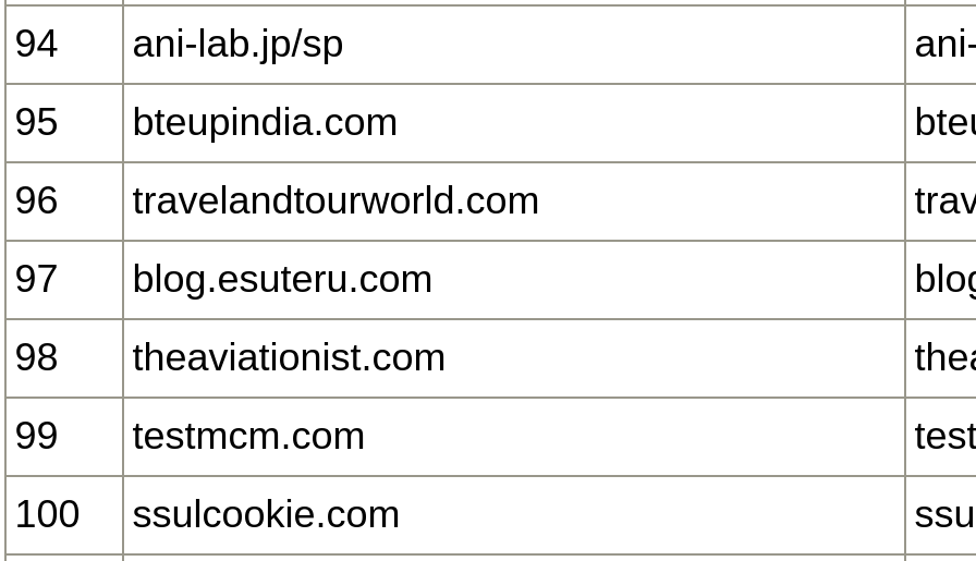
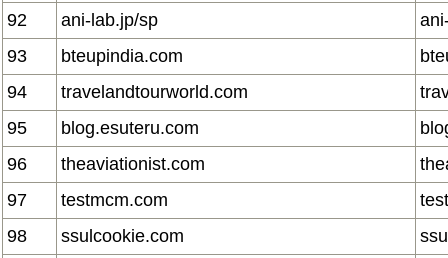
- 94 ani-lab.jp/sp
+ 92 ani-lab.jp/sp

- 95 bteupindia.com
+ 93 bteupindia.com

- 96 travelandtourworld.com
+ 94 travelandtourworld.com

- 97 blog.esuteru.com
+ 95 blog.esuteru.com

- 98 theaviationist.com
+ 96 theaviationist.com

- 99 testmcm.com
+ 97 testmcm.com

- 100 ssulcookie.com
+ 98 ssulcookie.com
